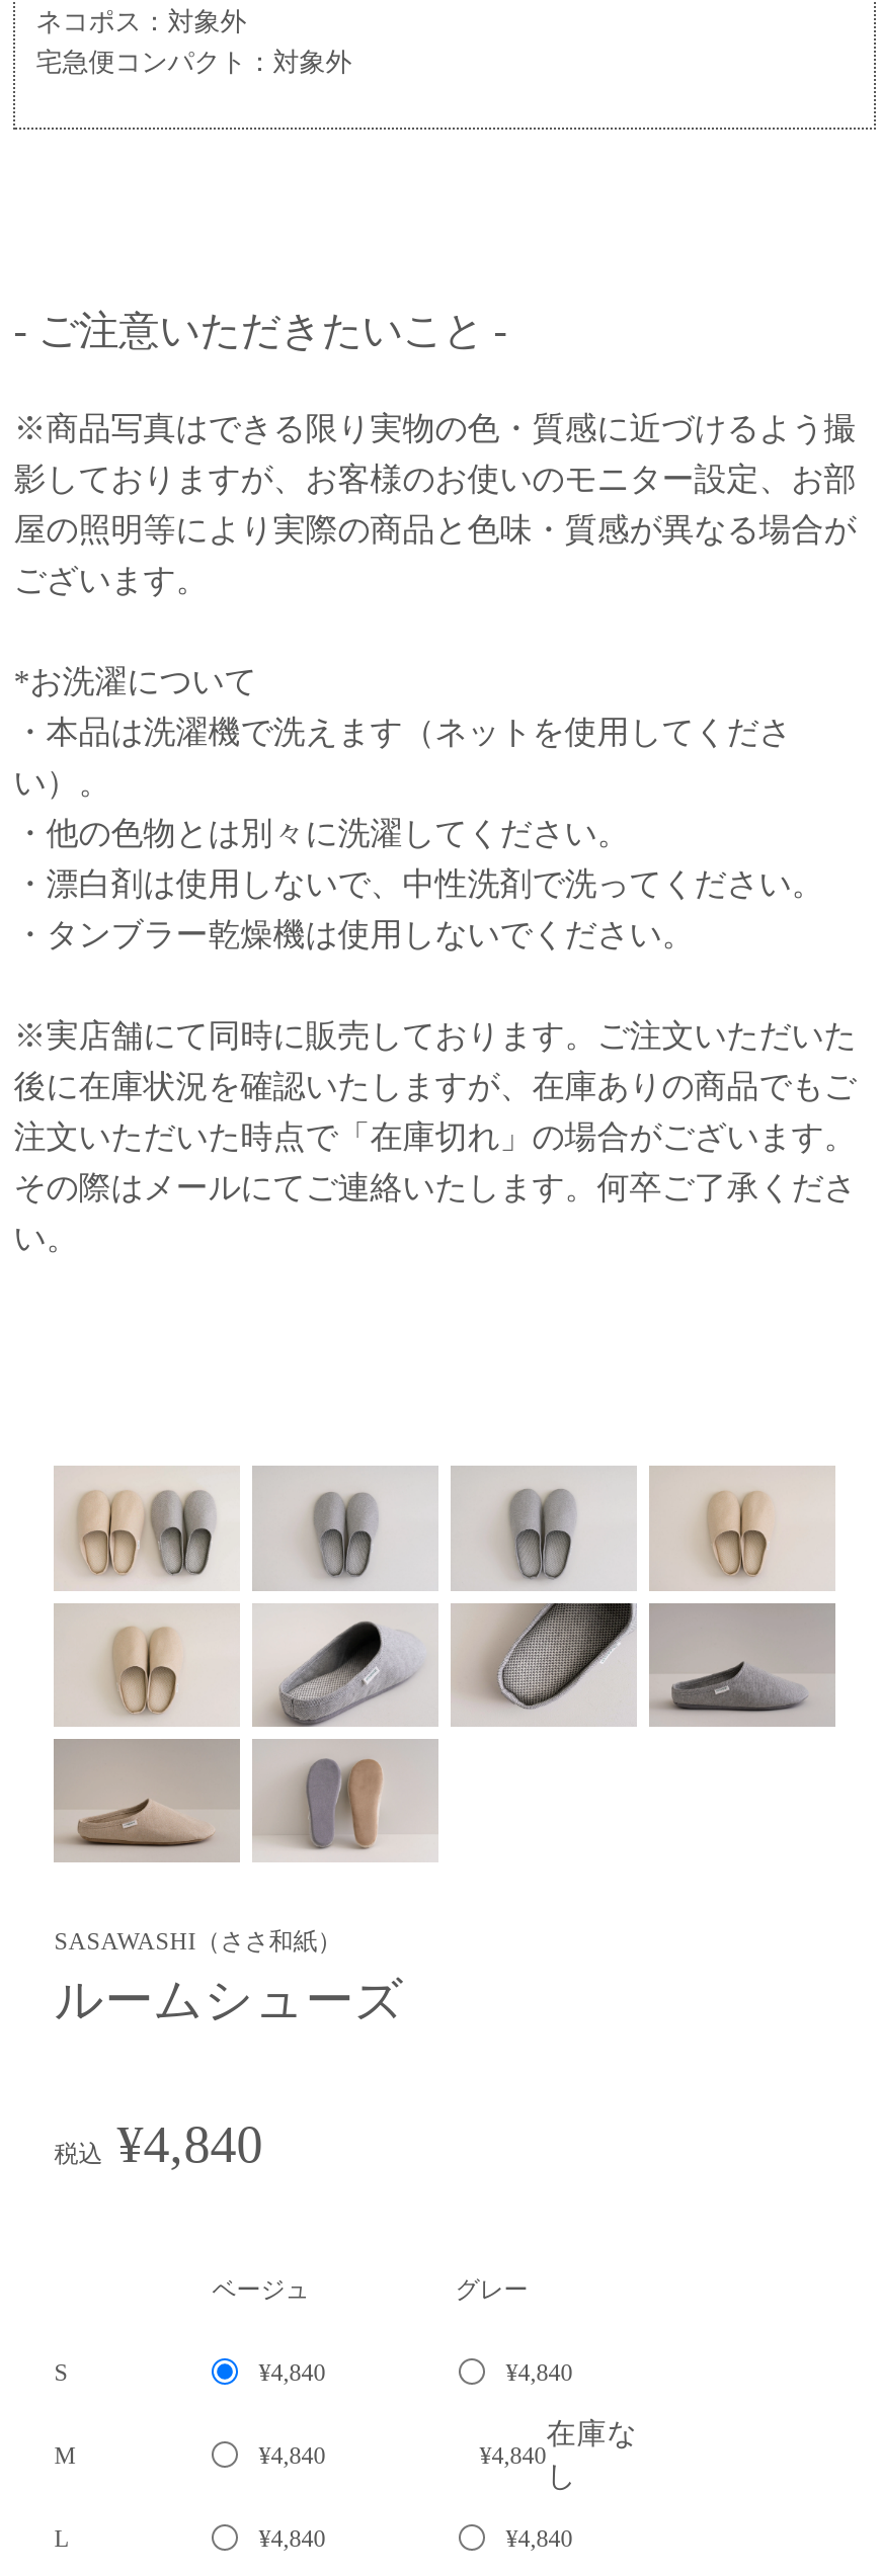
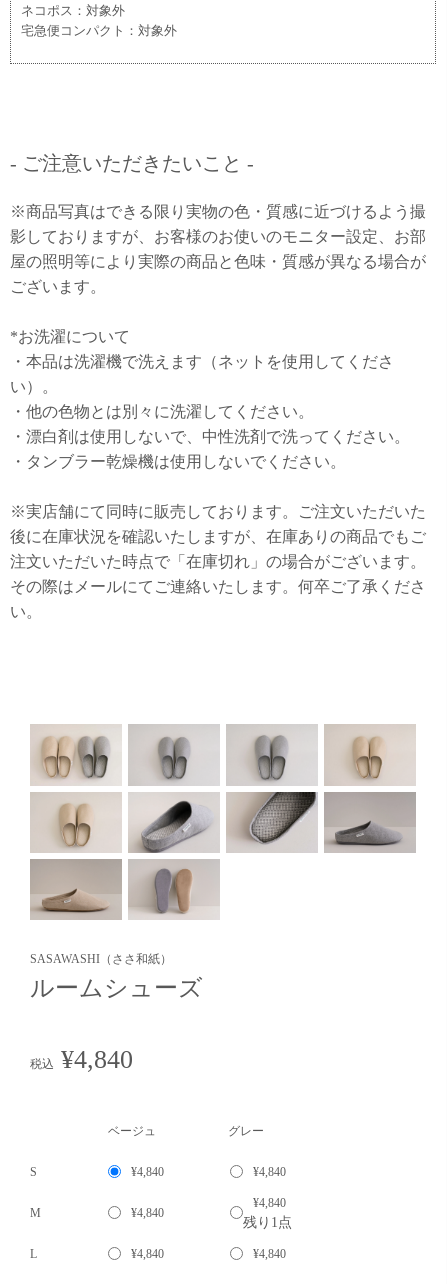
- 在庫な
- し
+ 残り1点
